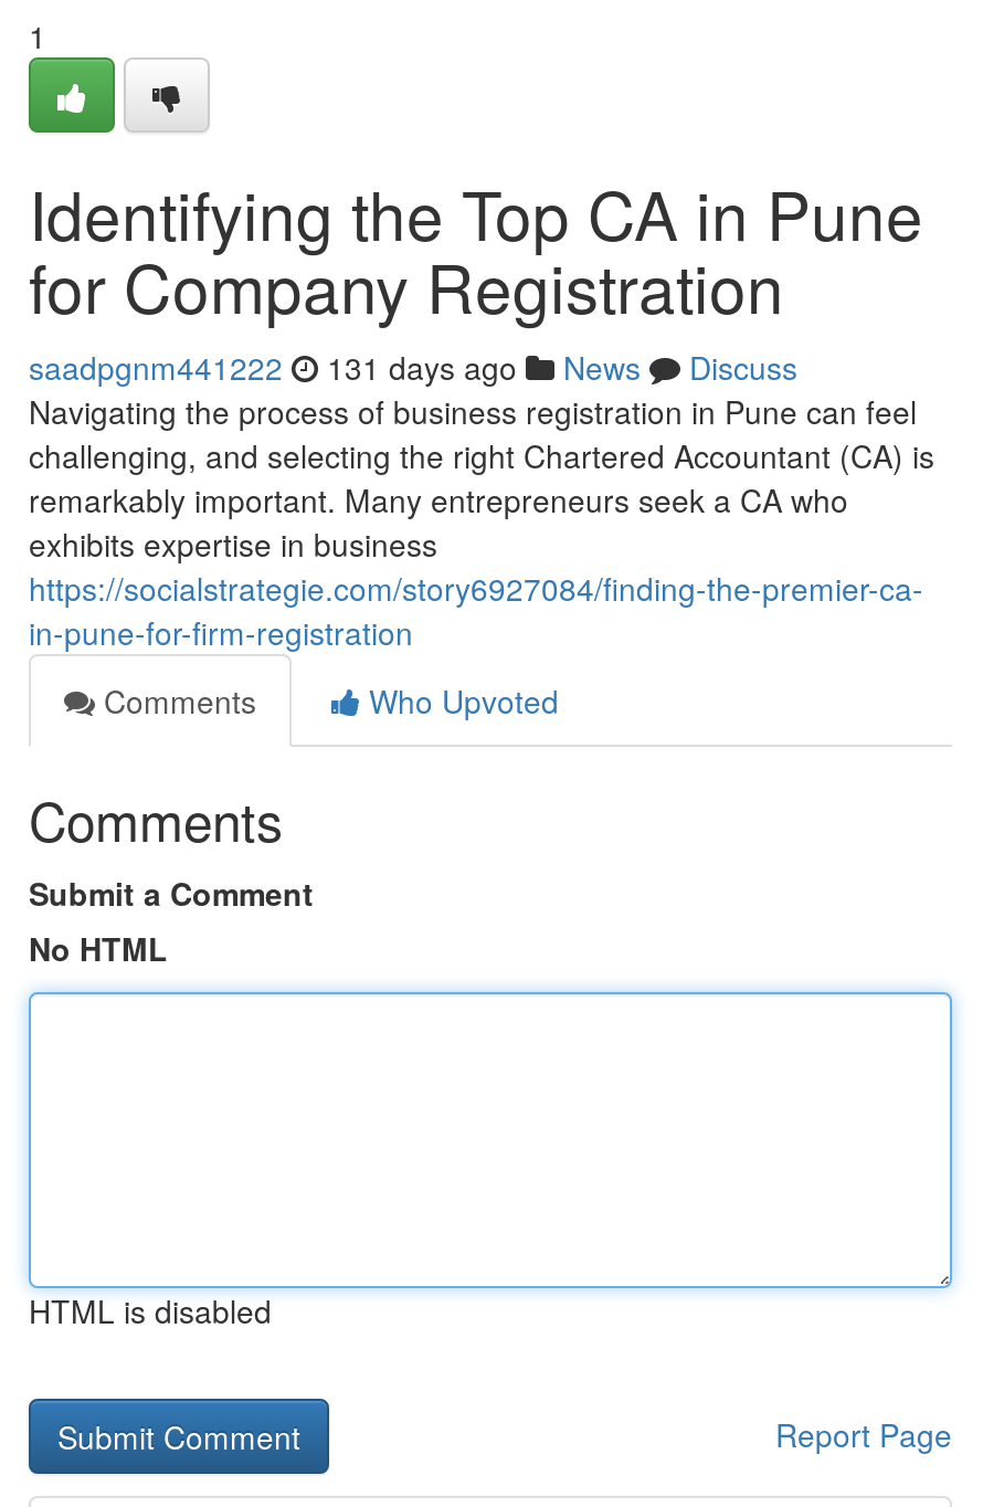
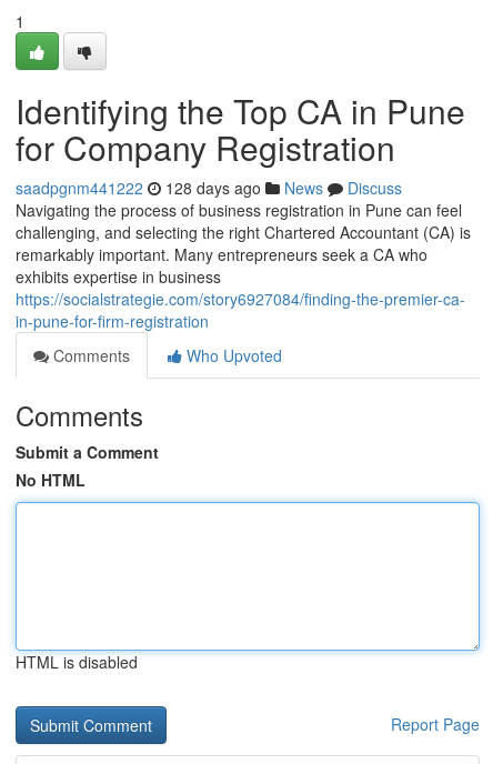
- saadpgnm441222 131 days ago News Discuss
+ saadpgnm441222 128 days ago News Discuss
